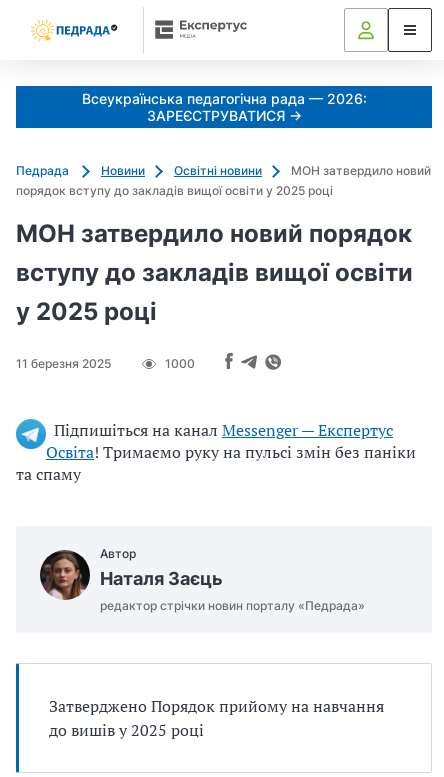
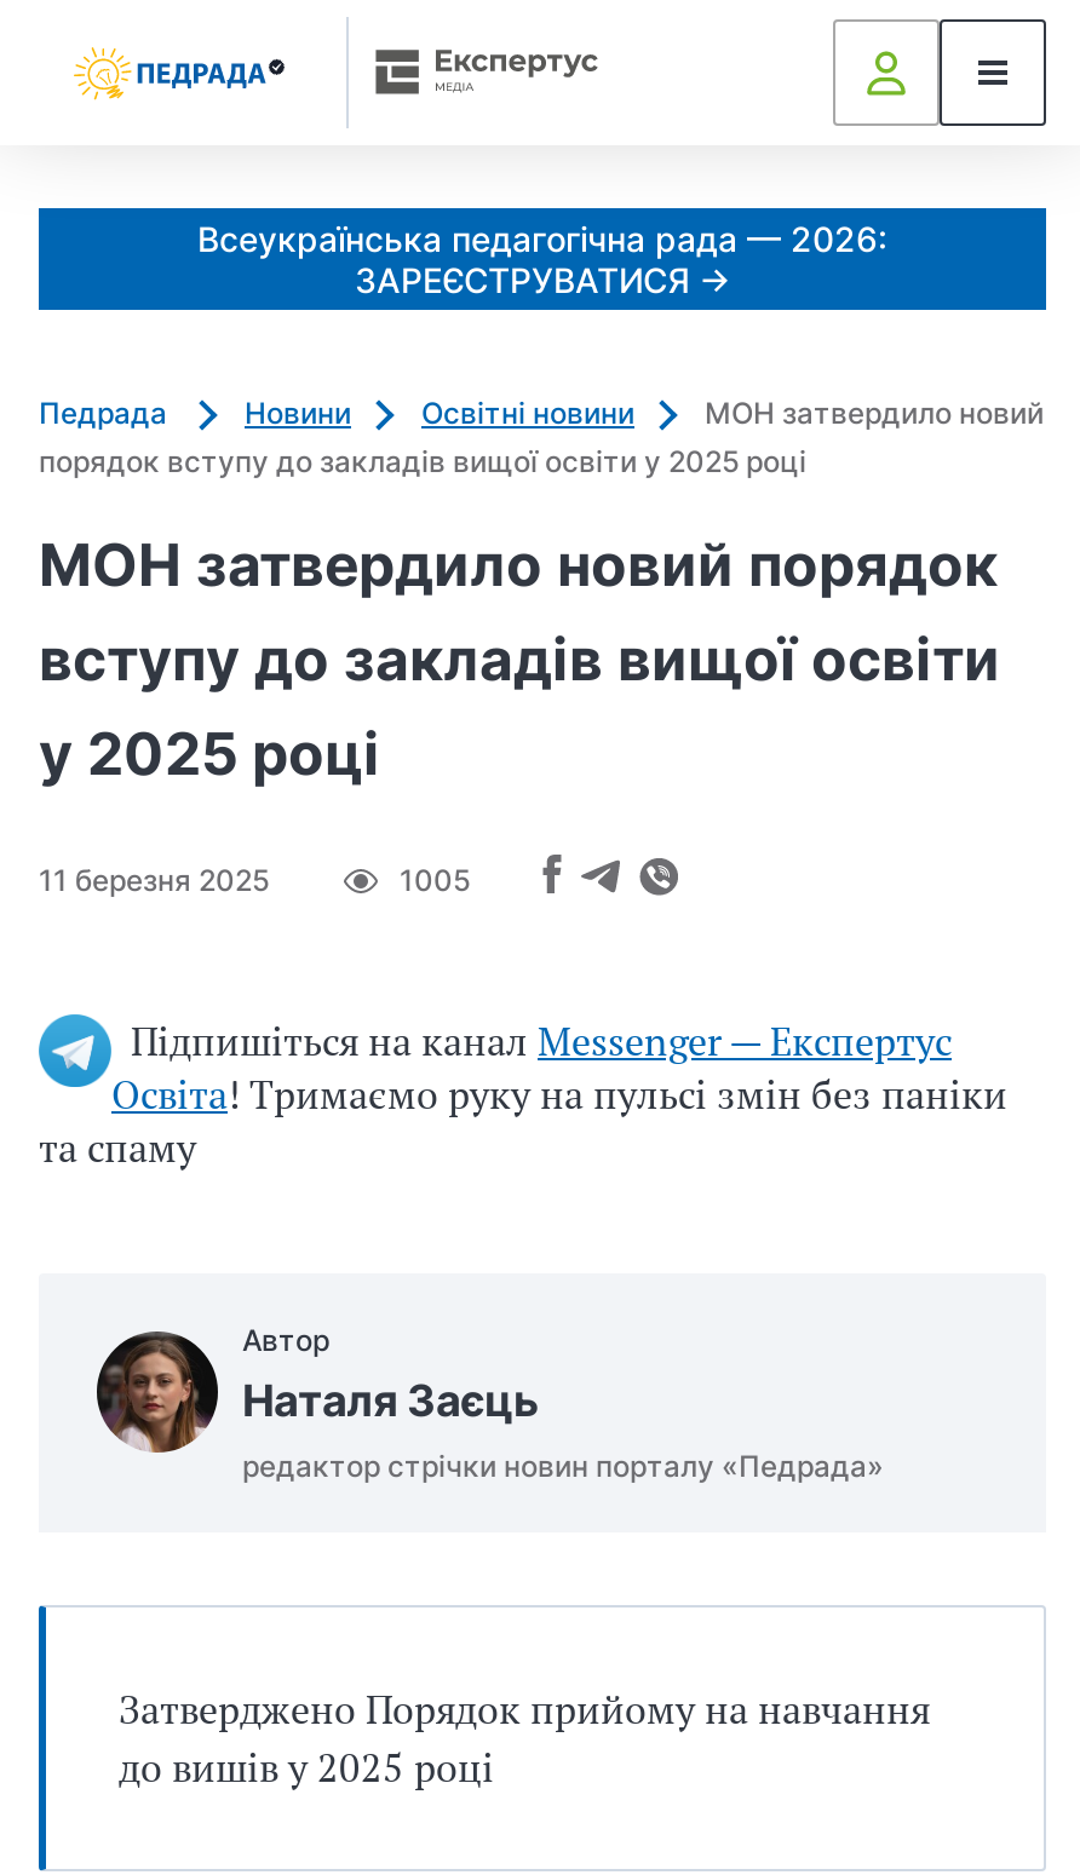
- 1000
+ 1005
